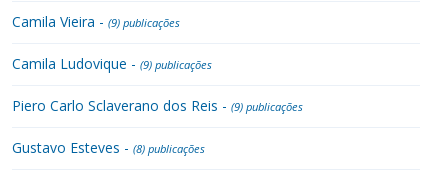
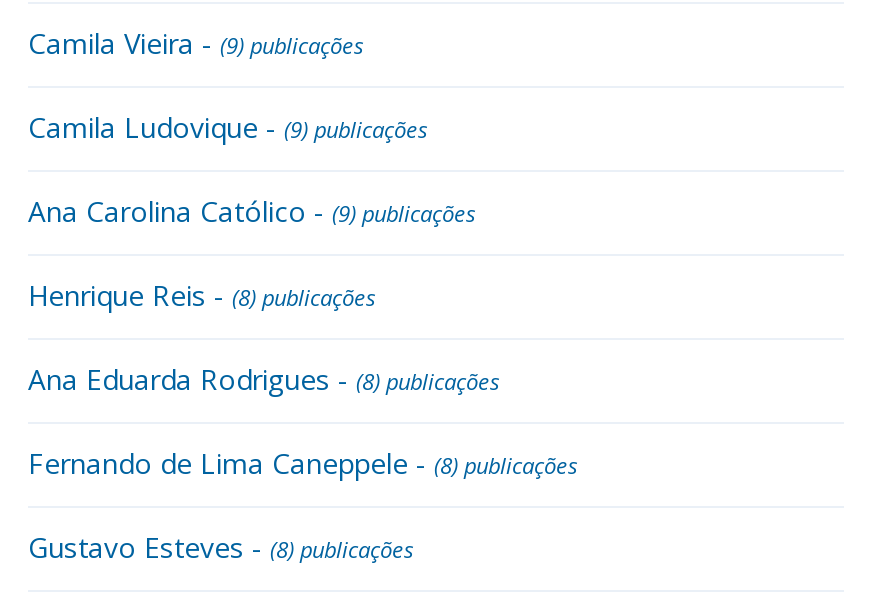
- Piero Carlo Sclaverano dos Reis - (9) publicações
+ Ana Carolina Católico - (9) publicações
+ Henrique Reis - (8) publicações
+ Ana Eduarda Rodrigues - (8) publicações
+ Fernando de Lima Caneppele - (8) publicações
